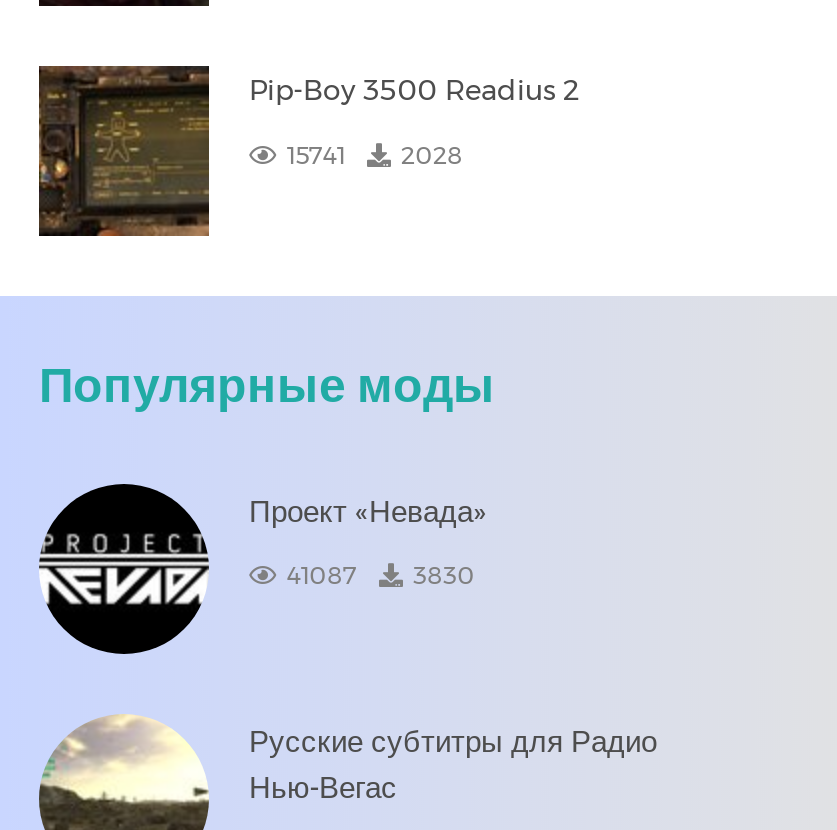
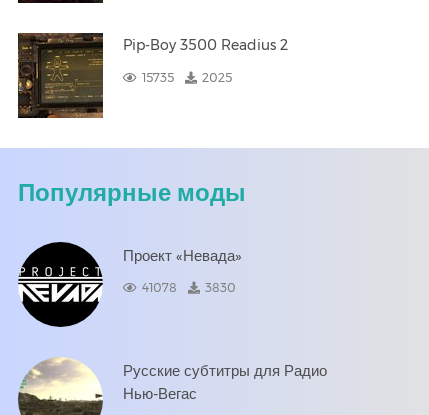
- 15741
+ 15735

- 2028
+ 2025

- 41087 3830
+ 41078 3830
